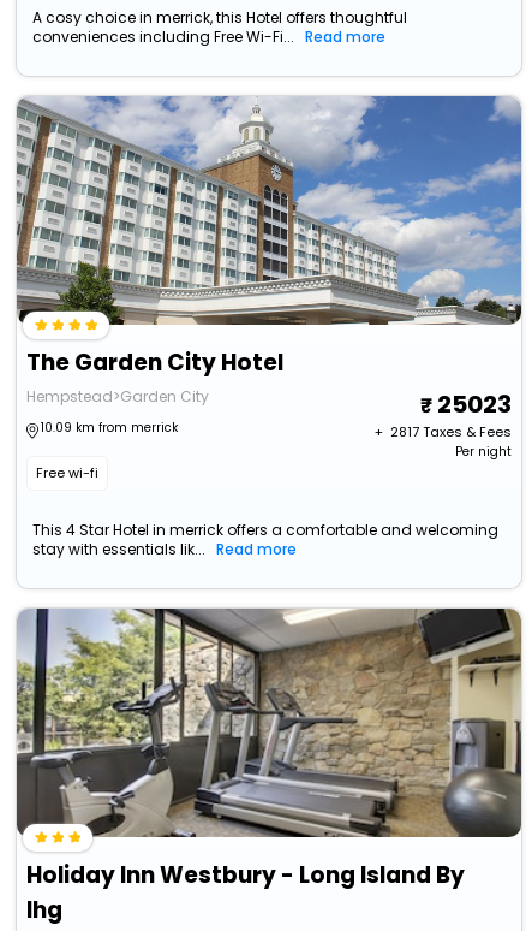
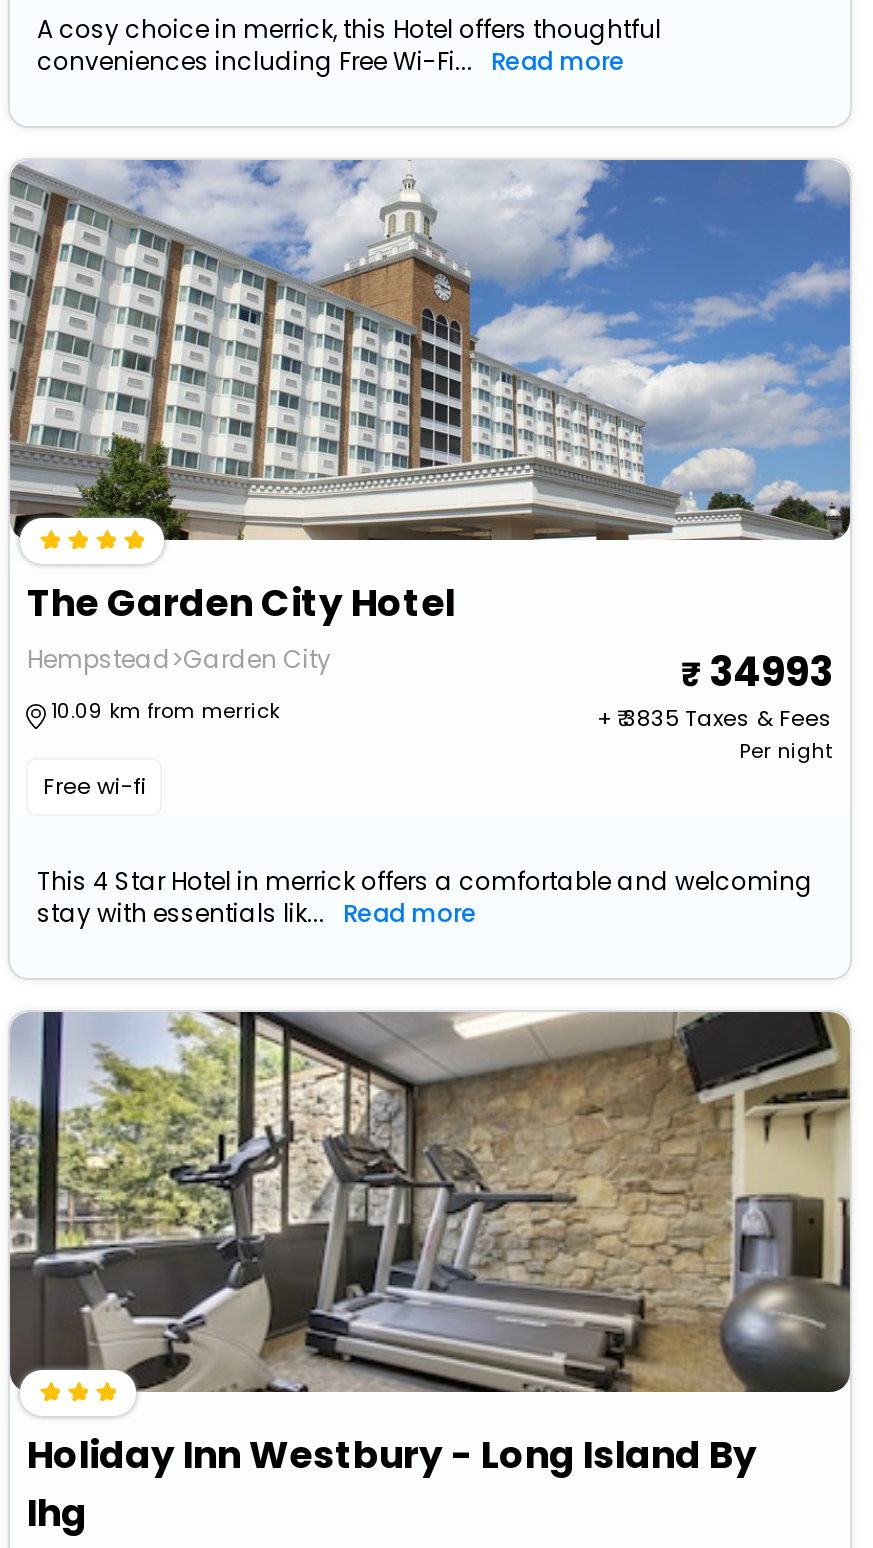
- 25023
+ 34993

- + ₹2817 Taxes & Fees
+ + ₹3835 Taxes & Fees
